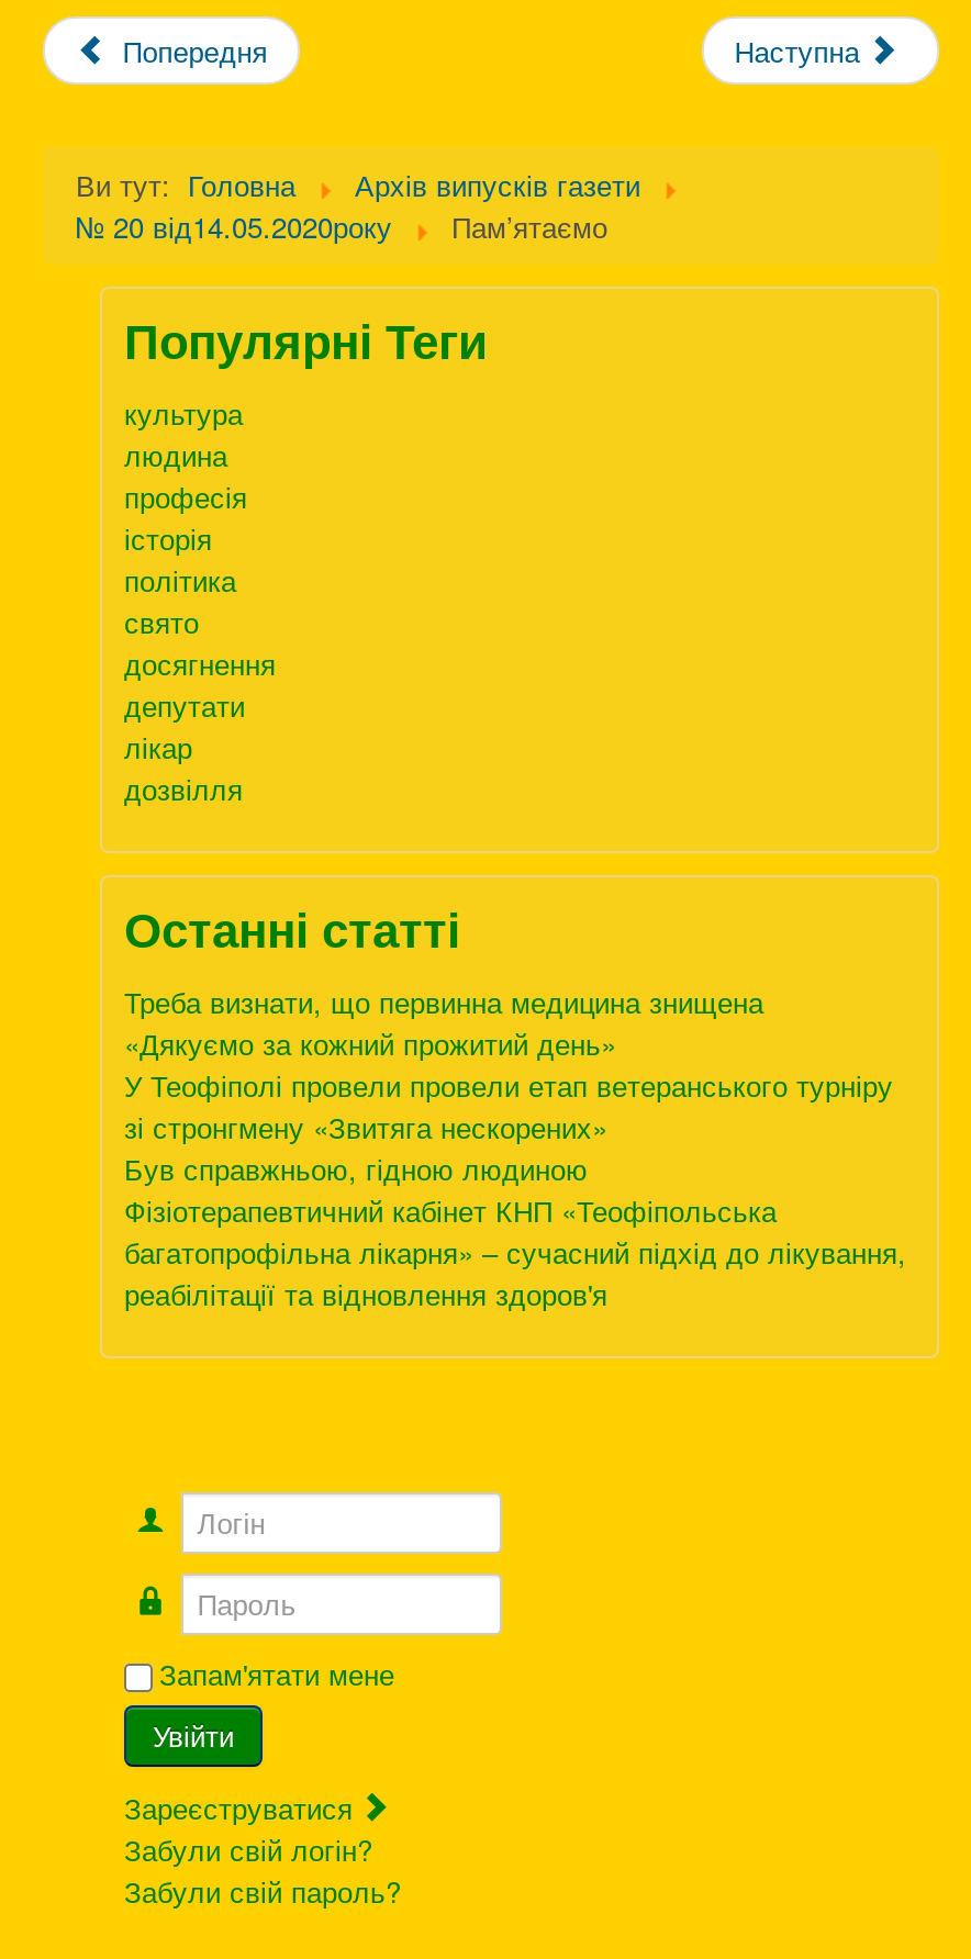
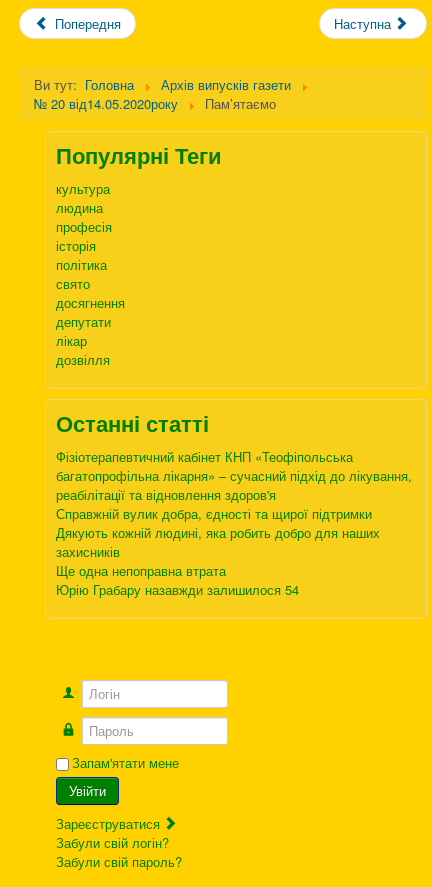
- Треба визнати, що первинна медицина знищена
- «Дякуємо за кожний прожитий день»
- У Теофіполі провели провели етап ветеранського турніру
- зі стронгмену «Звитяга нескорених»
- Був справжньою, гідною людиною

moved up: Фізіотерапевтичний кабінет КНП «Теофіпольська | багатопрофільна лікарня» – сучасний підхід до лікування, | реабілітації та відновлення здоров'я

+ Справжній вулик добра, єдності та щирої підтримки
+ Дякують кожній людині, яка робить добро для наших
+ захисників
+ Ще одна непоправна втрата
+ Юрію Грабару назавжди залишилося 54
